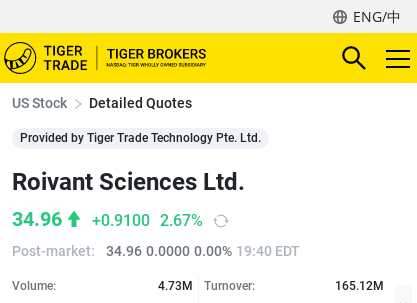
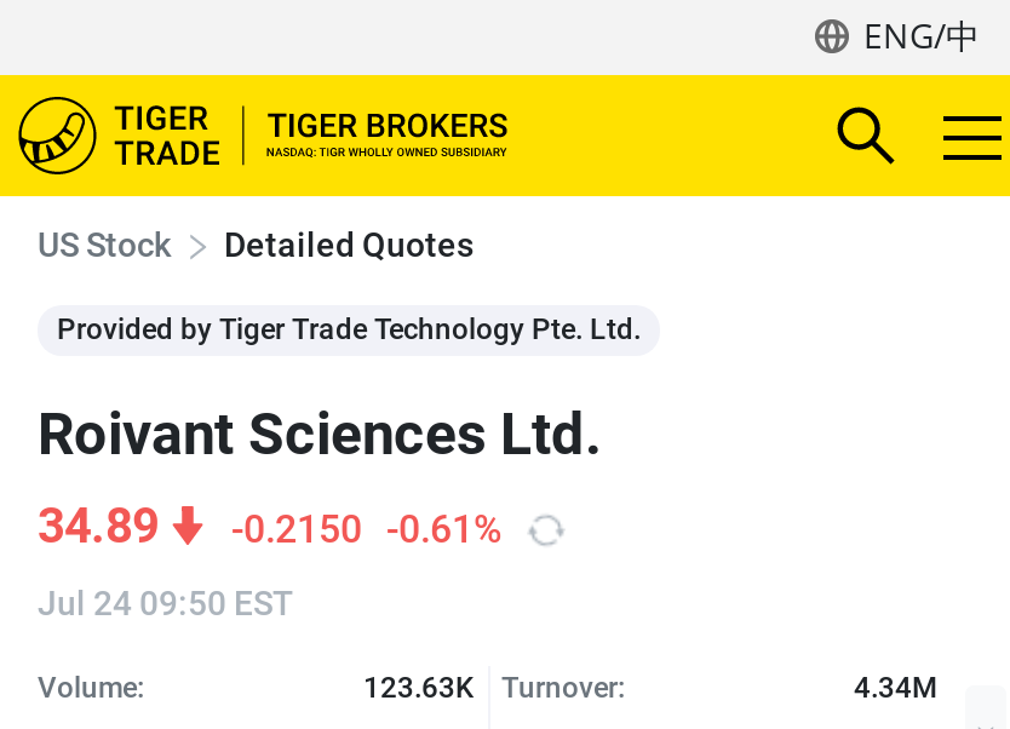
- 34.96
- +0.9100 2.67%
+ 34.89
+ -0.2150 -0.61%

- Post-market: 34.96 0.0000 0.00% 19:40 EDT
+ Jul 24 09:50 EST

- 4.73M Turnover:
+ 123.63K Turnover:

- 165.12M
+ 4.34M
